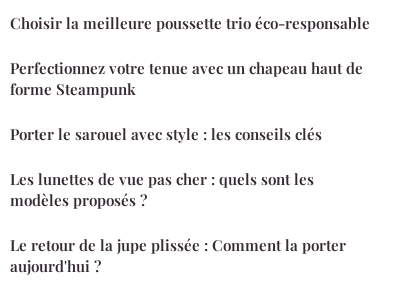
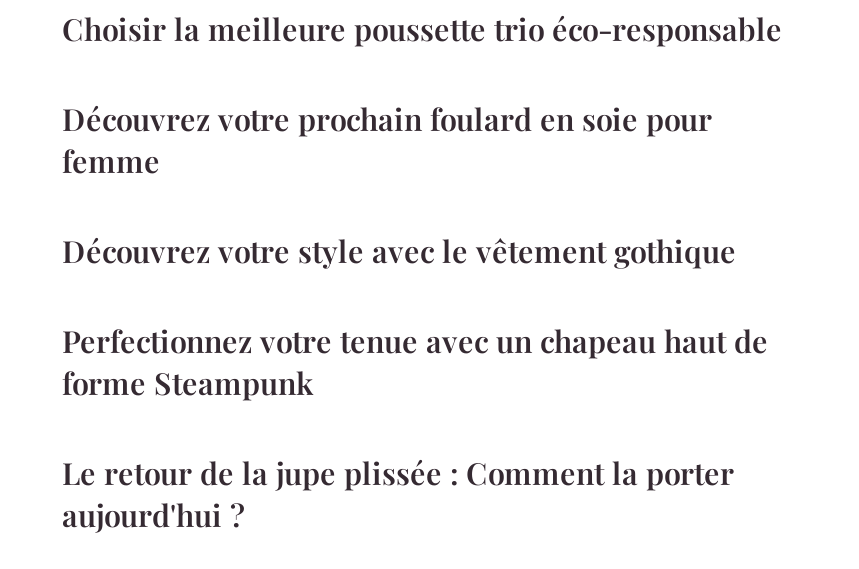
+ Découvrez votre prochain foulard en soie pour
+ femme
+ Découvrez votre style avec le vêtement gothique

moved down: Perfectionnez votre tenue avec un chapeau haut de | forme Steampunk

- Porter le sarouel avec style : les conseils clés
- Les lunettes de vue pas cher : quels sont les
- modèles proposés ?
